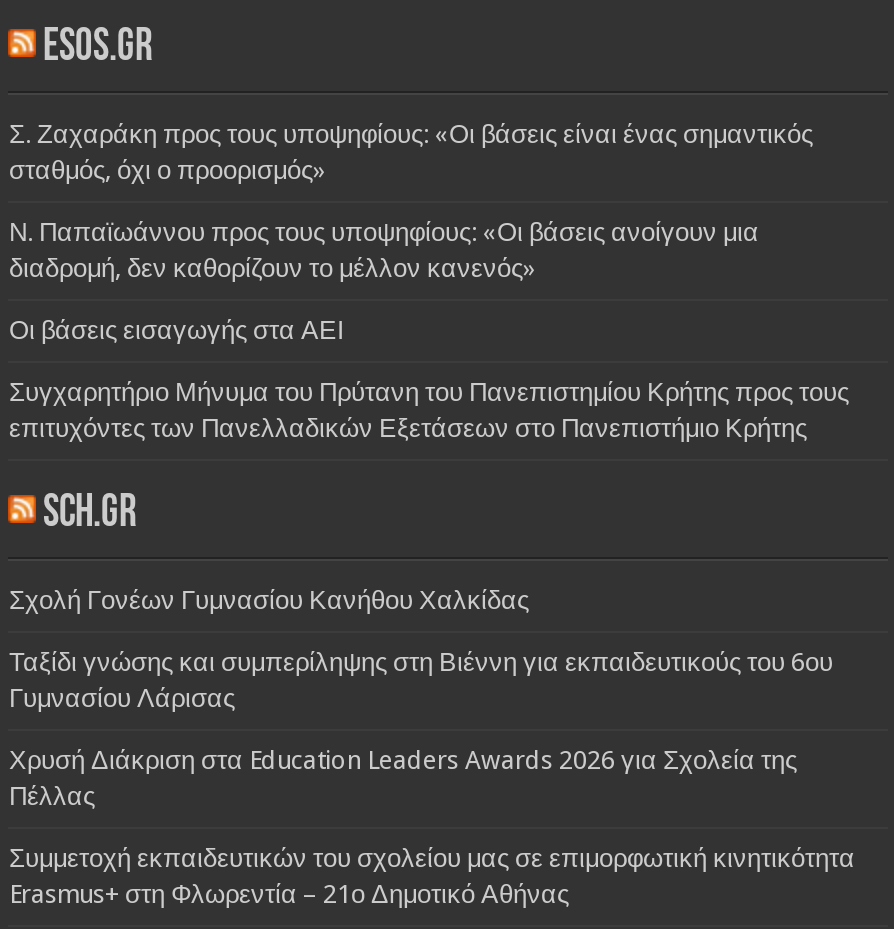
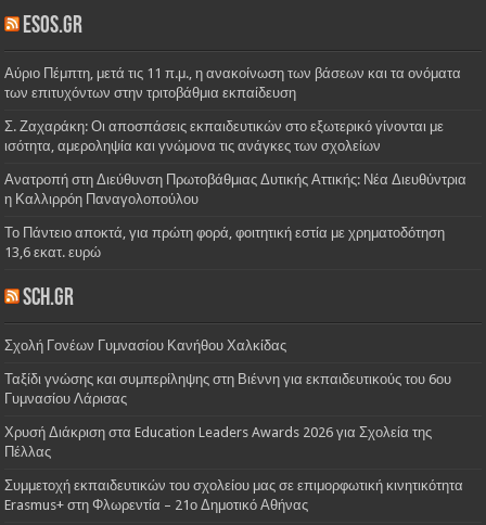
- Σ. Ζαχαράκη προς τους υποψηφίους: «Οι βάσεις είναι ένας σημαντικός
- σταθμός, όχι ο προορισμός»
+ Αύριο Πέμπτη, μετά τις 11 π.μ., η ανακοίνωση των βάσεων και τα ονόματα
+ των επιτυχόντων στην τριτοβάθμια εκπαίδευση

- Ν. Παπαϊωάννου προς τους υποψηφίους: «Οι βάσεις ανοίγουν μια
- διαδρομή, δεν καθορίζουν το μέλλον κανενός»
+ Σ. Ζαχαράκη: Οι αποσπάσεις εκπαιδευτικών στο εξωτερικό γίνονται με
+ ισότητα, αμεροληψία και γνώμονα τις ανάγκες των σχολείων

- Οι βάσεις εισαγωγής στα ΑΕΙ
+ Ανατροπή στη Διεύθυνση Πρωτοβάθμιας Δυτικής Αττικής: Νέα Διευθύντρια
+ η Καλλιρρόη Παναγολοπούλου

- Συγχαρητήριο Μήνυμα του Πρύτανη του Πανεπιστημίου Κρήτης προς τους
- επιτυχόντες των Πανελλαδικών Εξετάσεων στο Πανεπιστήμιο Κρήτης
+ Το Πάντειο αποκτά, για πρώτη φορά, φοιτητική εστία με χρηματοδότηση
+ 13,6 εκατ. ευρώ
